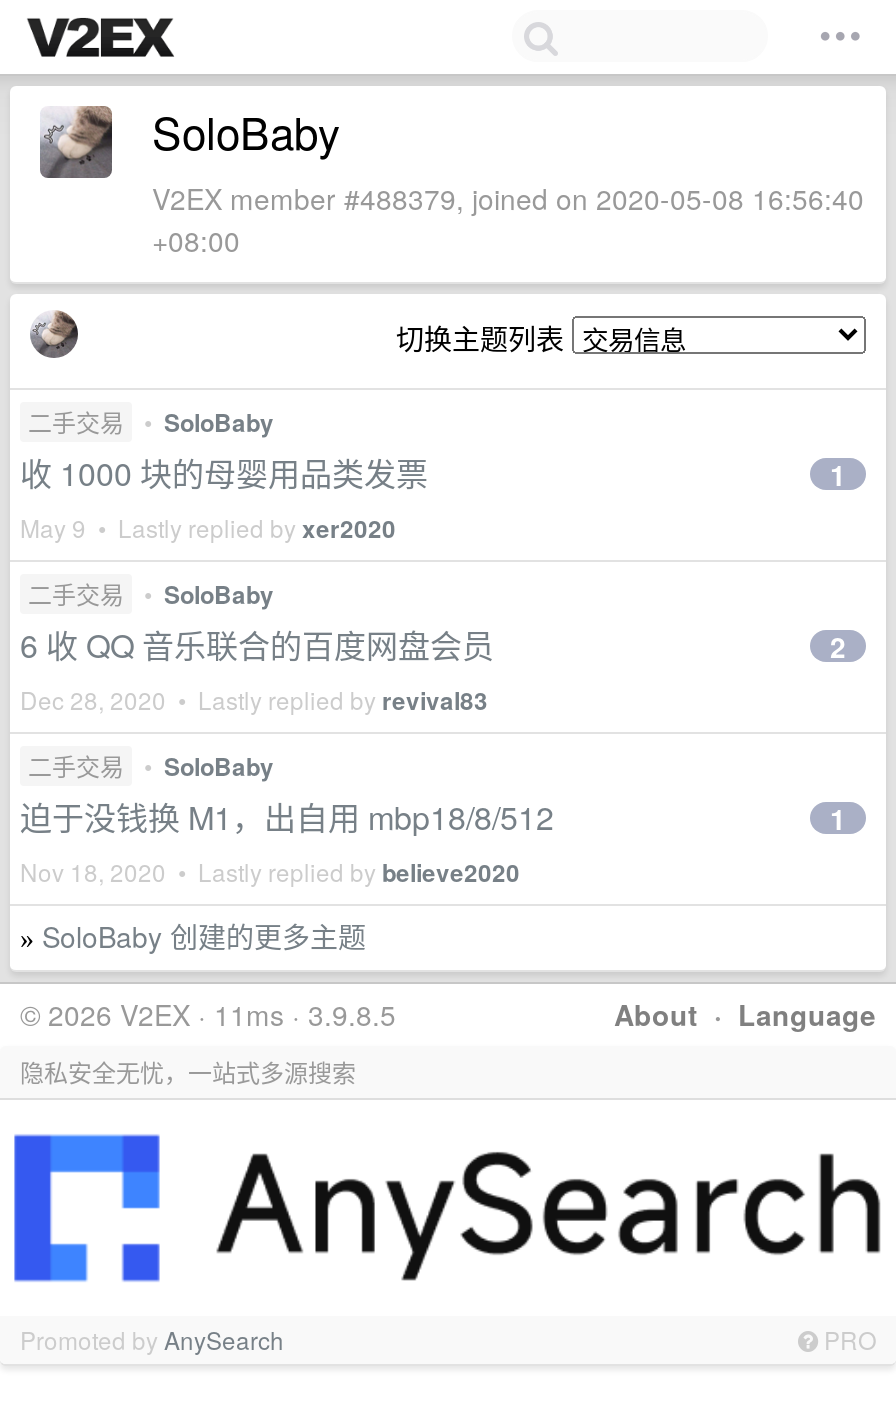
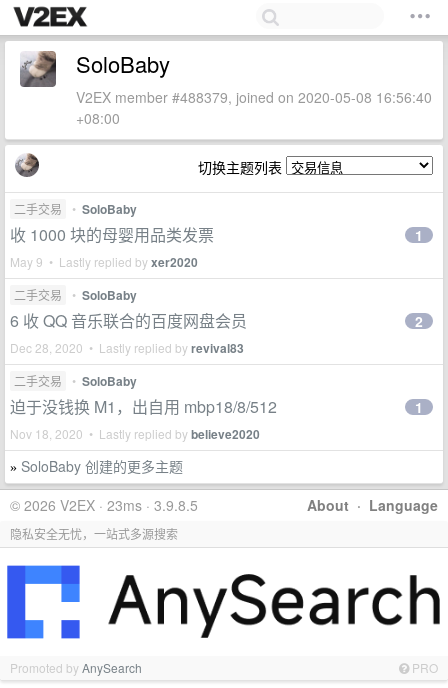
- © 2026 V2EX · 11ms · 3.9.8.5
+ © 2026 V2EX · 23ms · 3.9.8.5
